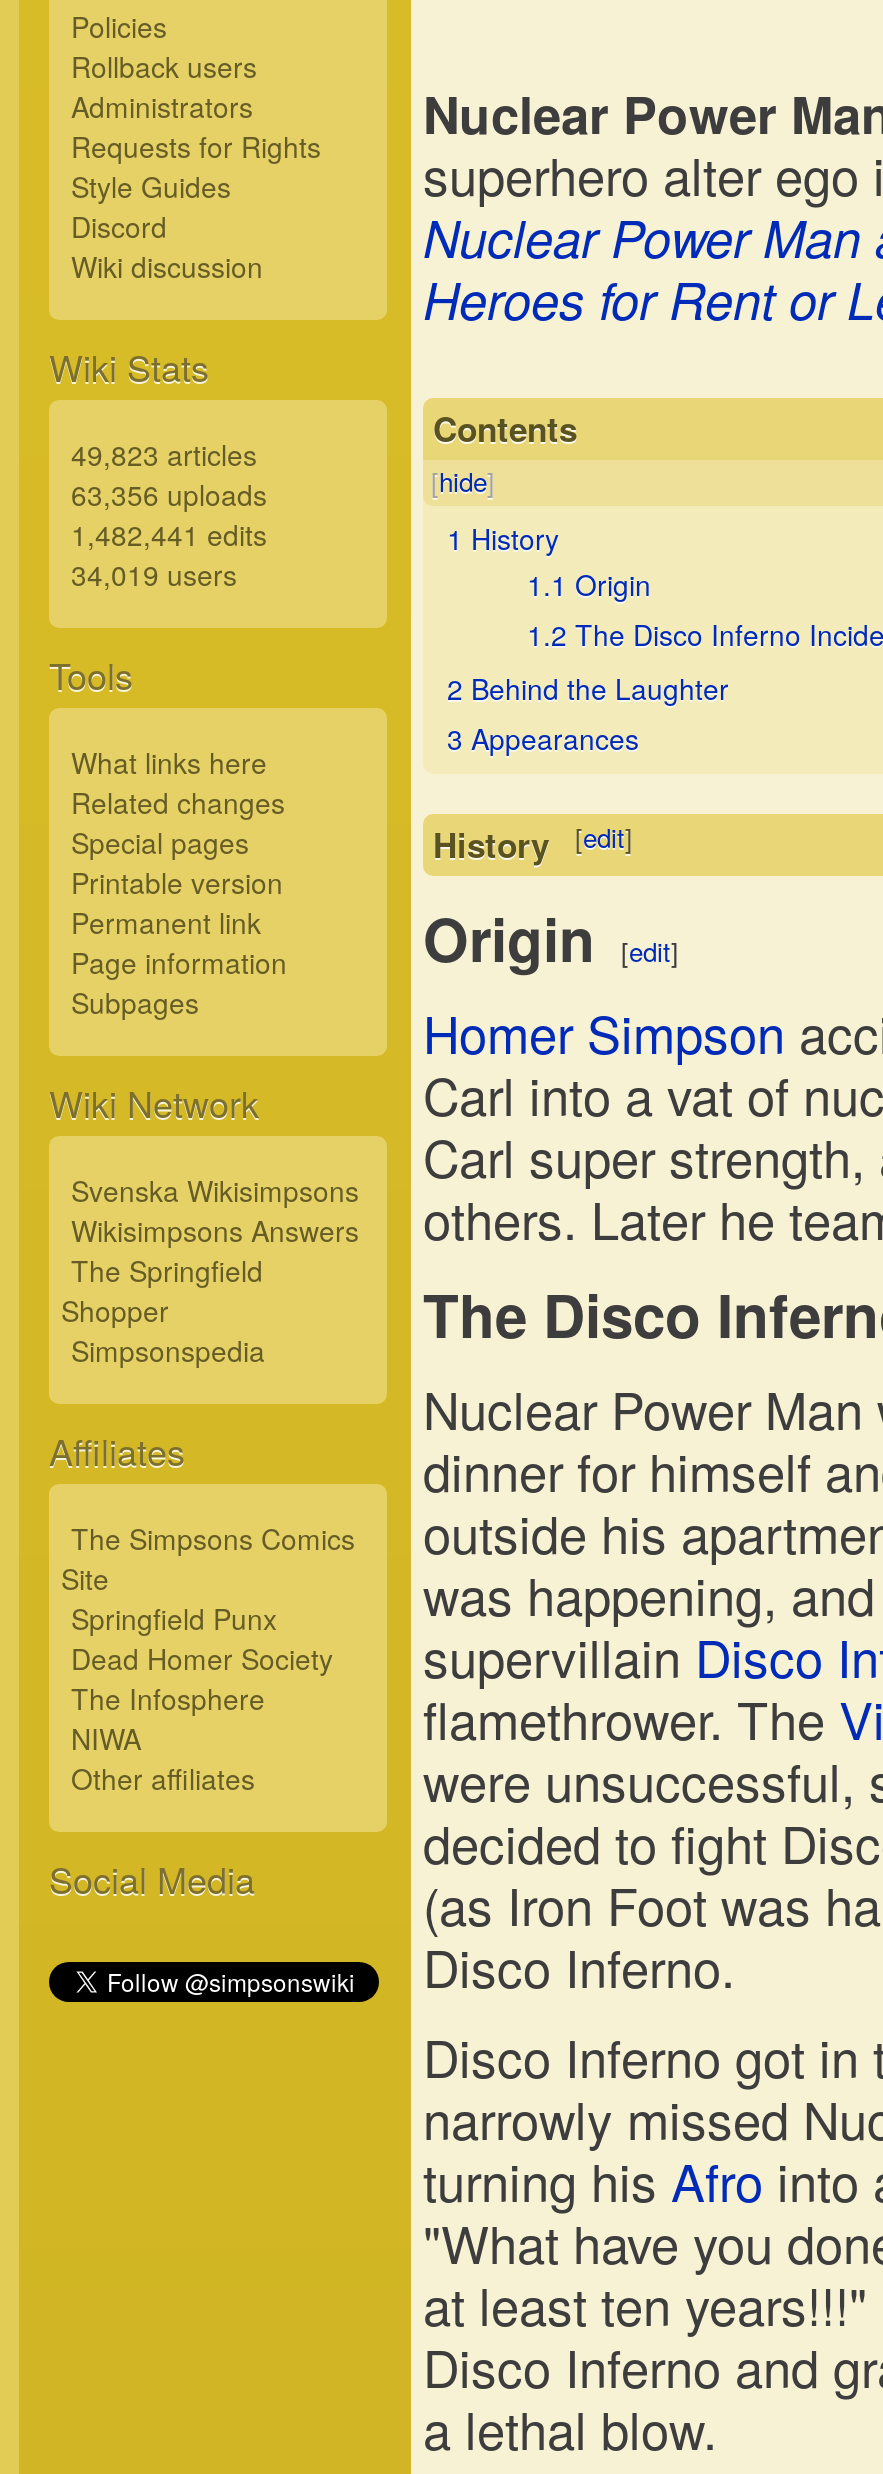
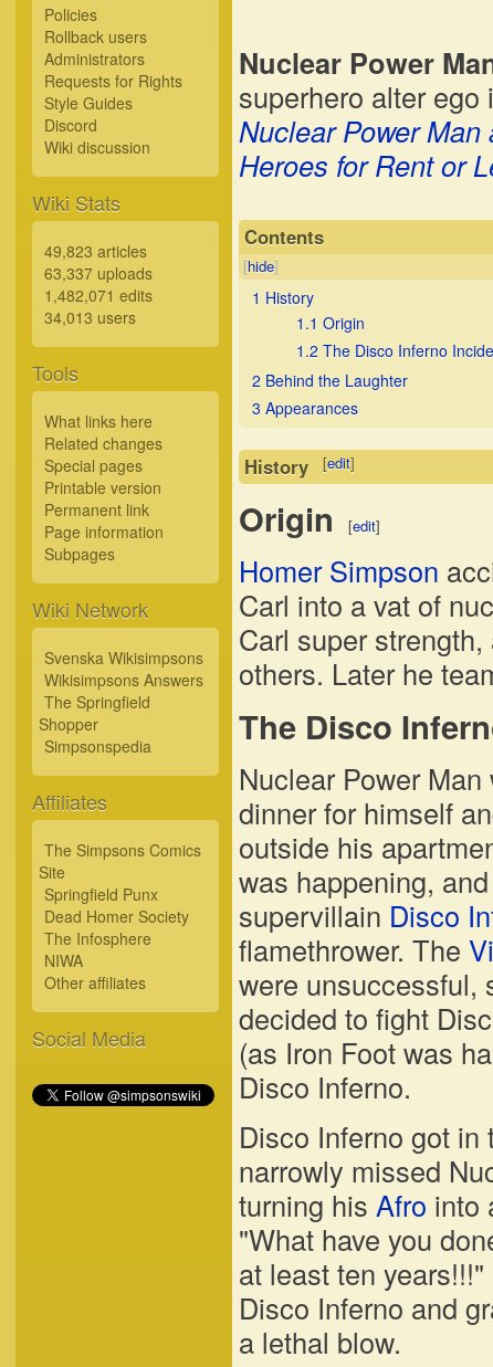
- 63,356 uploads
+ 63,337 uploads

- 1,482,441 edits
+ 1,482,071 edits

- 34,019 users
+ 34,013 users
